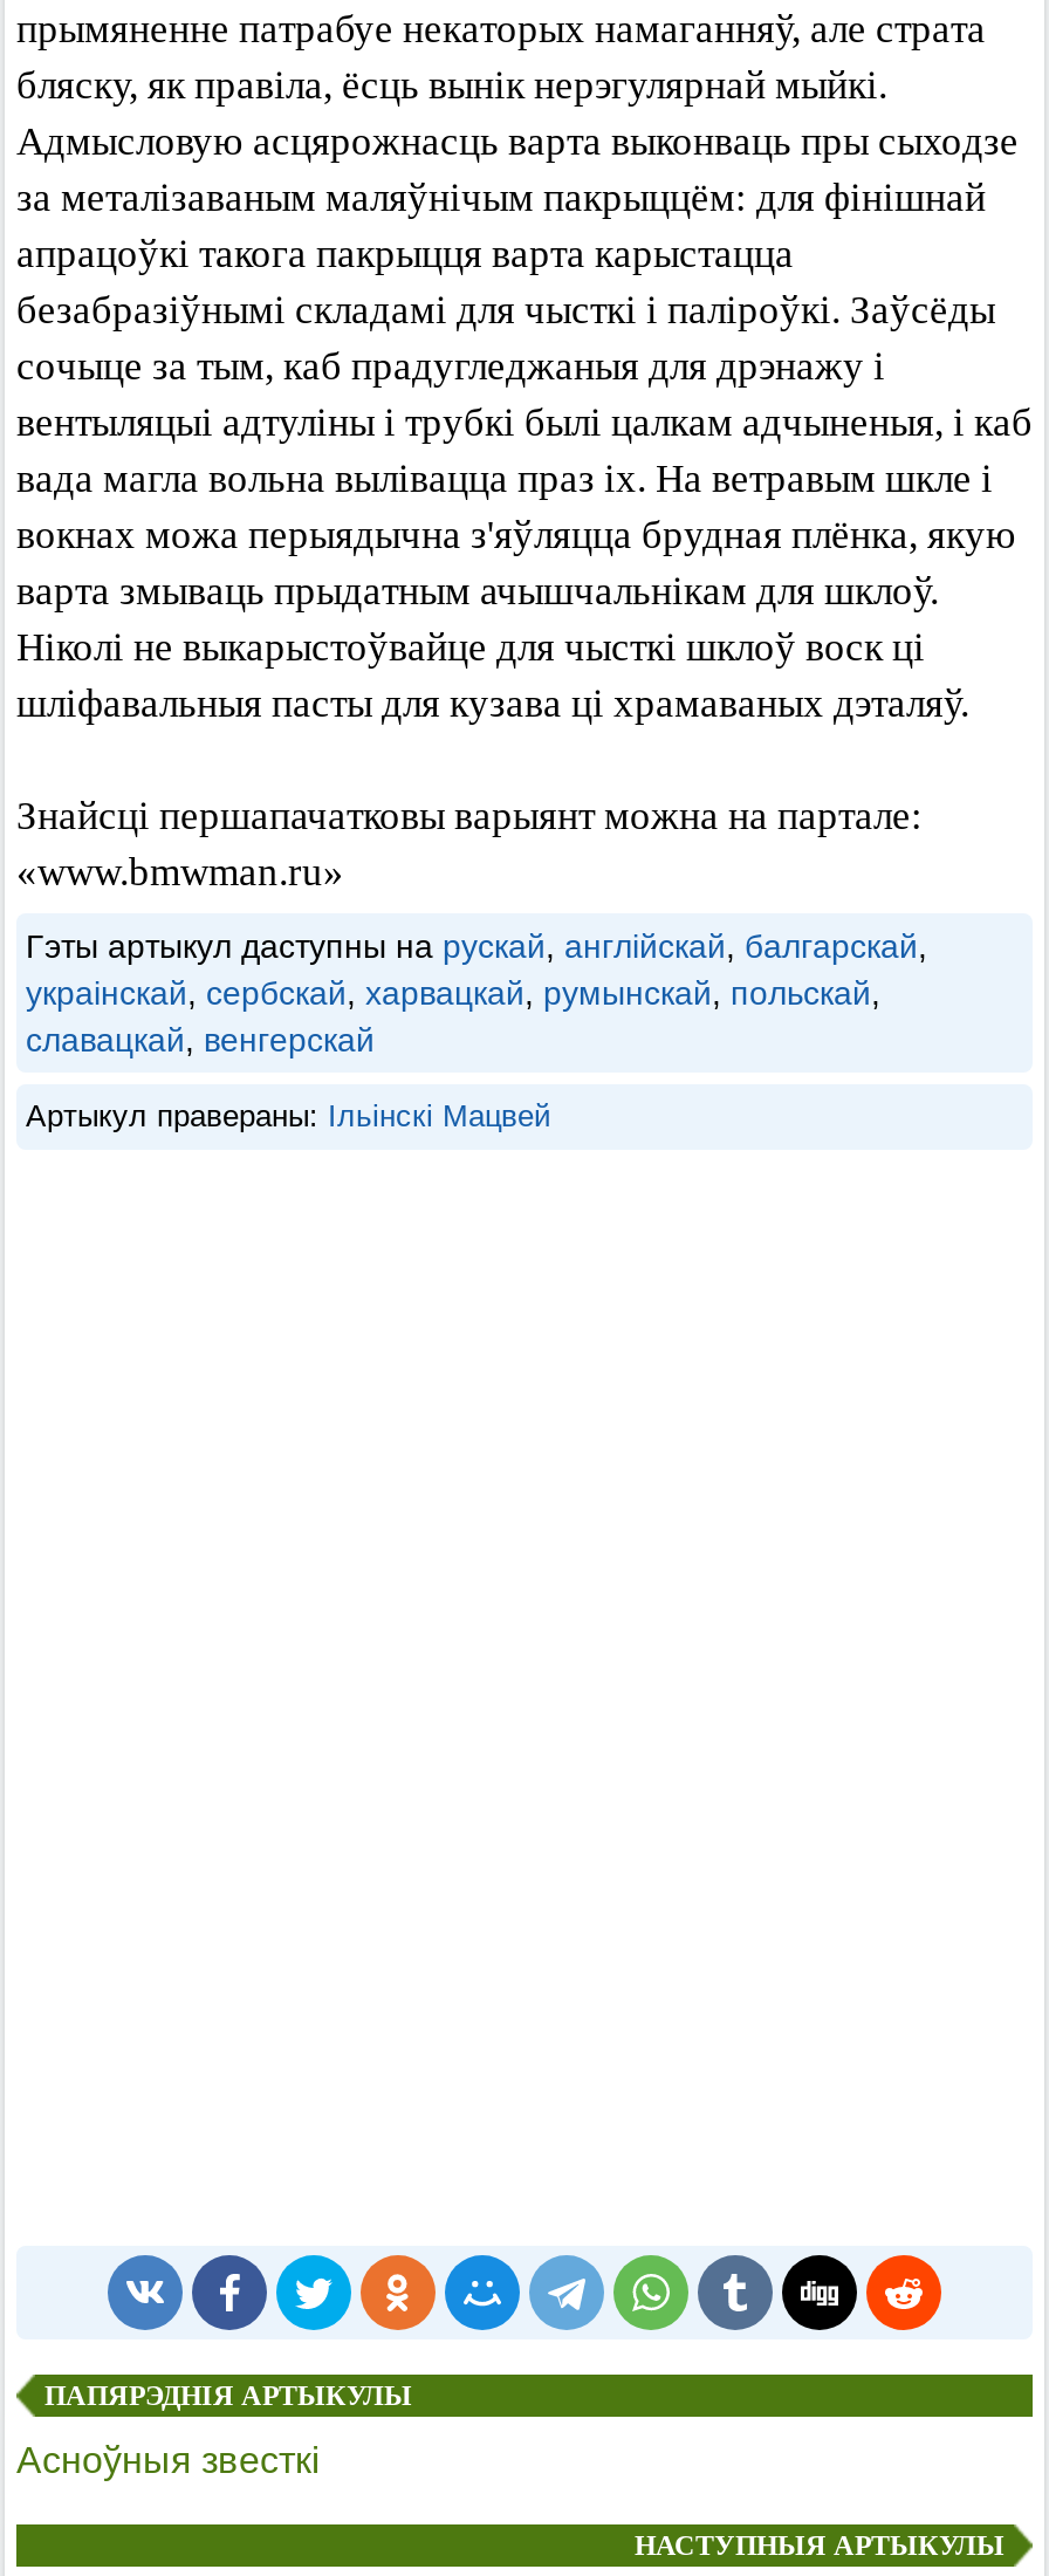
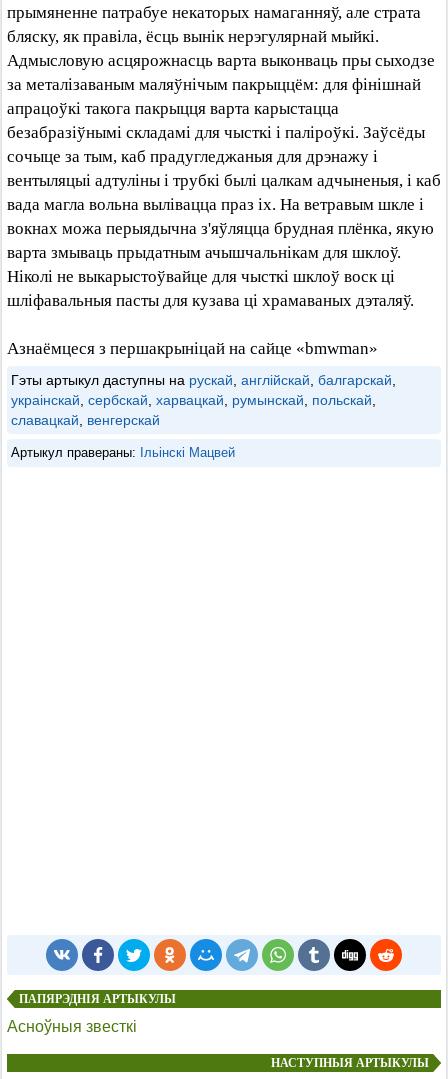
- Знайсці першапачатковы варыянт можна на партале:
- «www.bmwman.ru»
+ Азнаёмцеся з першакрыніцай на сайце «bmwman»
